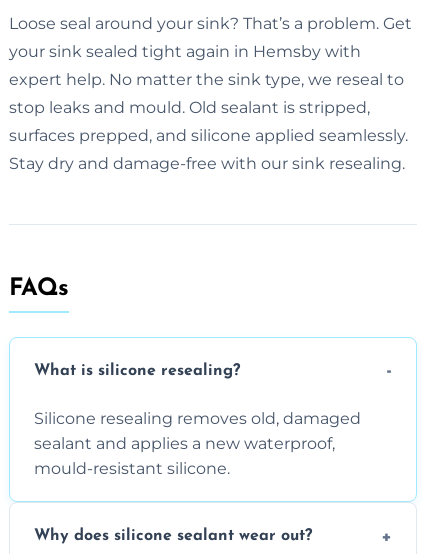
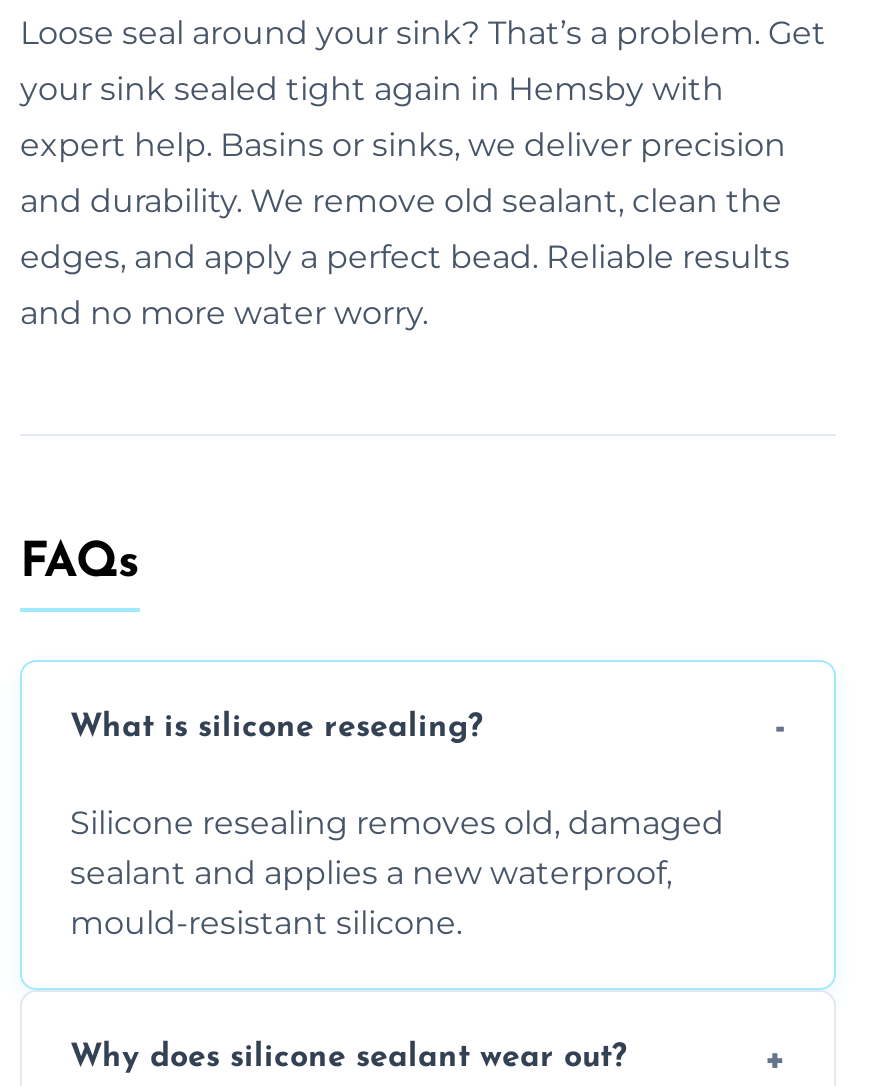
- expert help. No matter the sink type, we reseal to
+ expert help. Basins or sinks, we deliver precision

- stop leaks and mould. Old sealant is stripped,
+ and durability. We remove old sealant, clean the

- surfaces prepped, and silicone applied seamlessly.
+ edges, and apply a perfect bead. Reliable results

- Stay dry and damage-free with our sink resealing.
+ and no more water worry.
